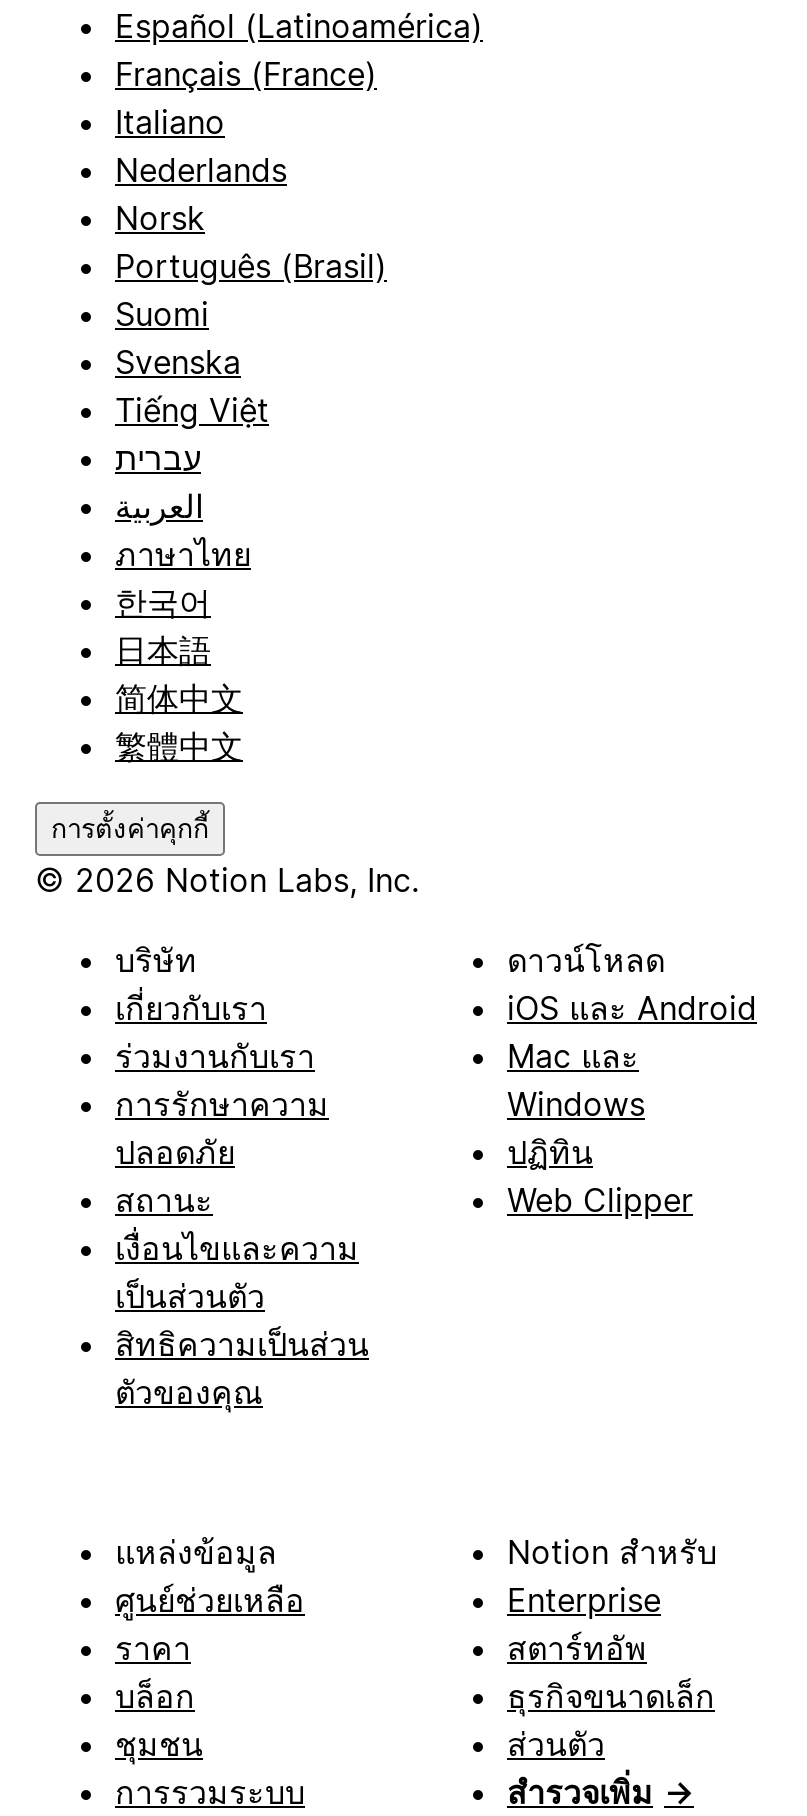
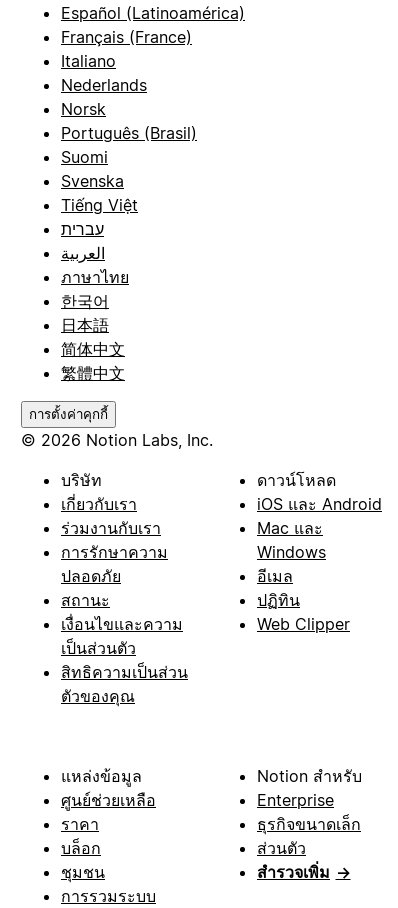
moved down: ปฏิทิน | Web Clipper

+ อีเมล

- สตาร์ทอัพ

moved up: ธุรกิจขนาดเล็ก | ส่วนตัว
